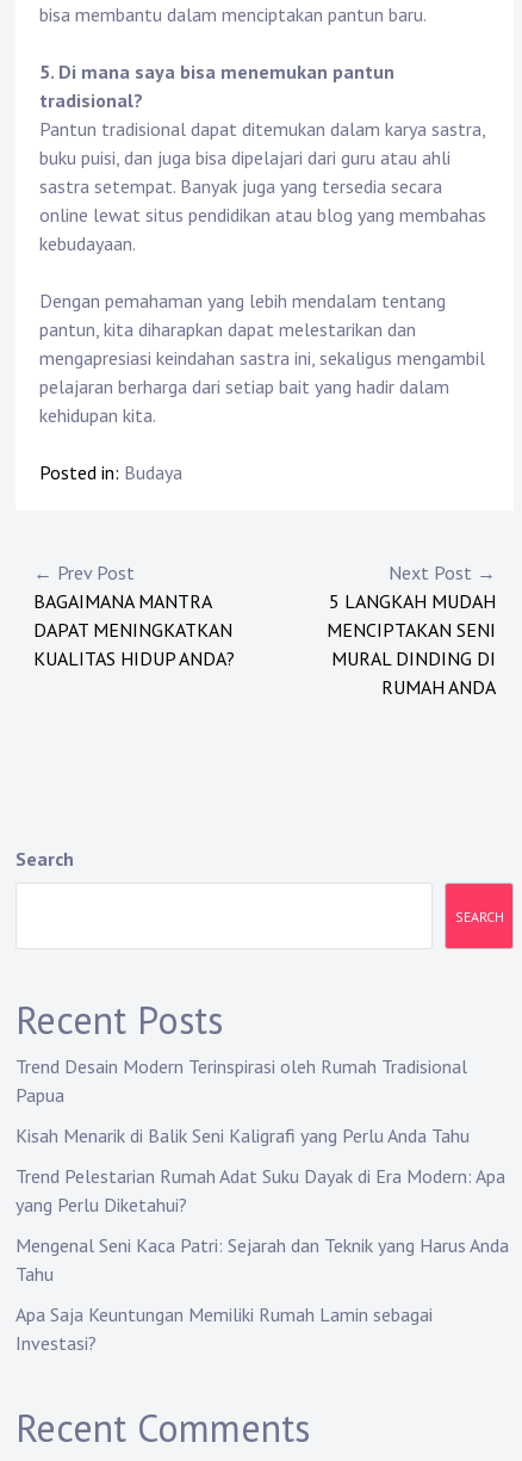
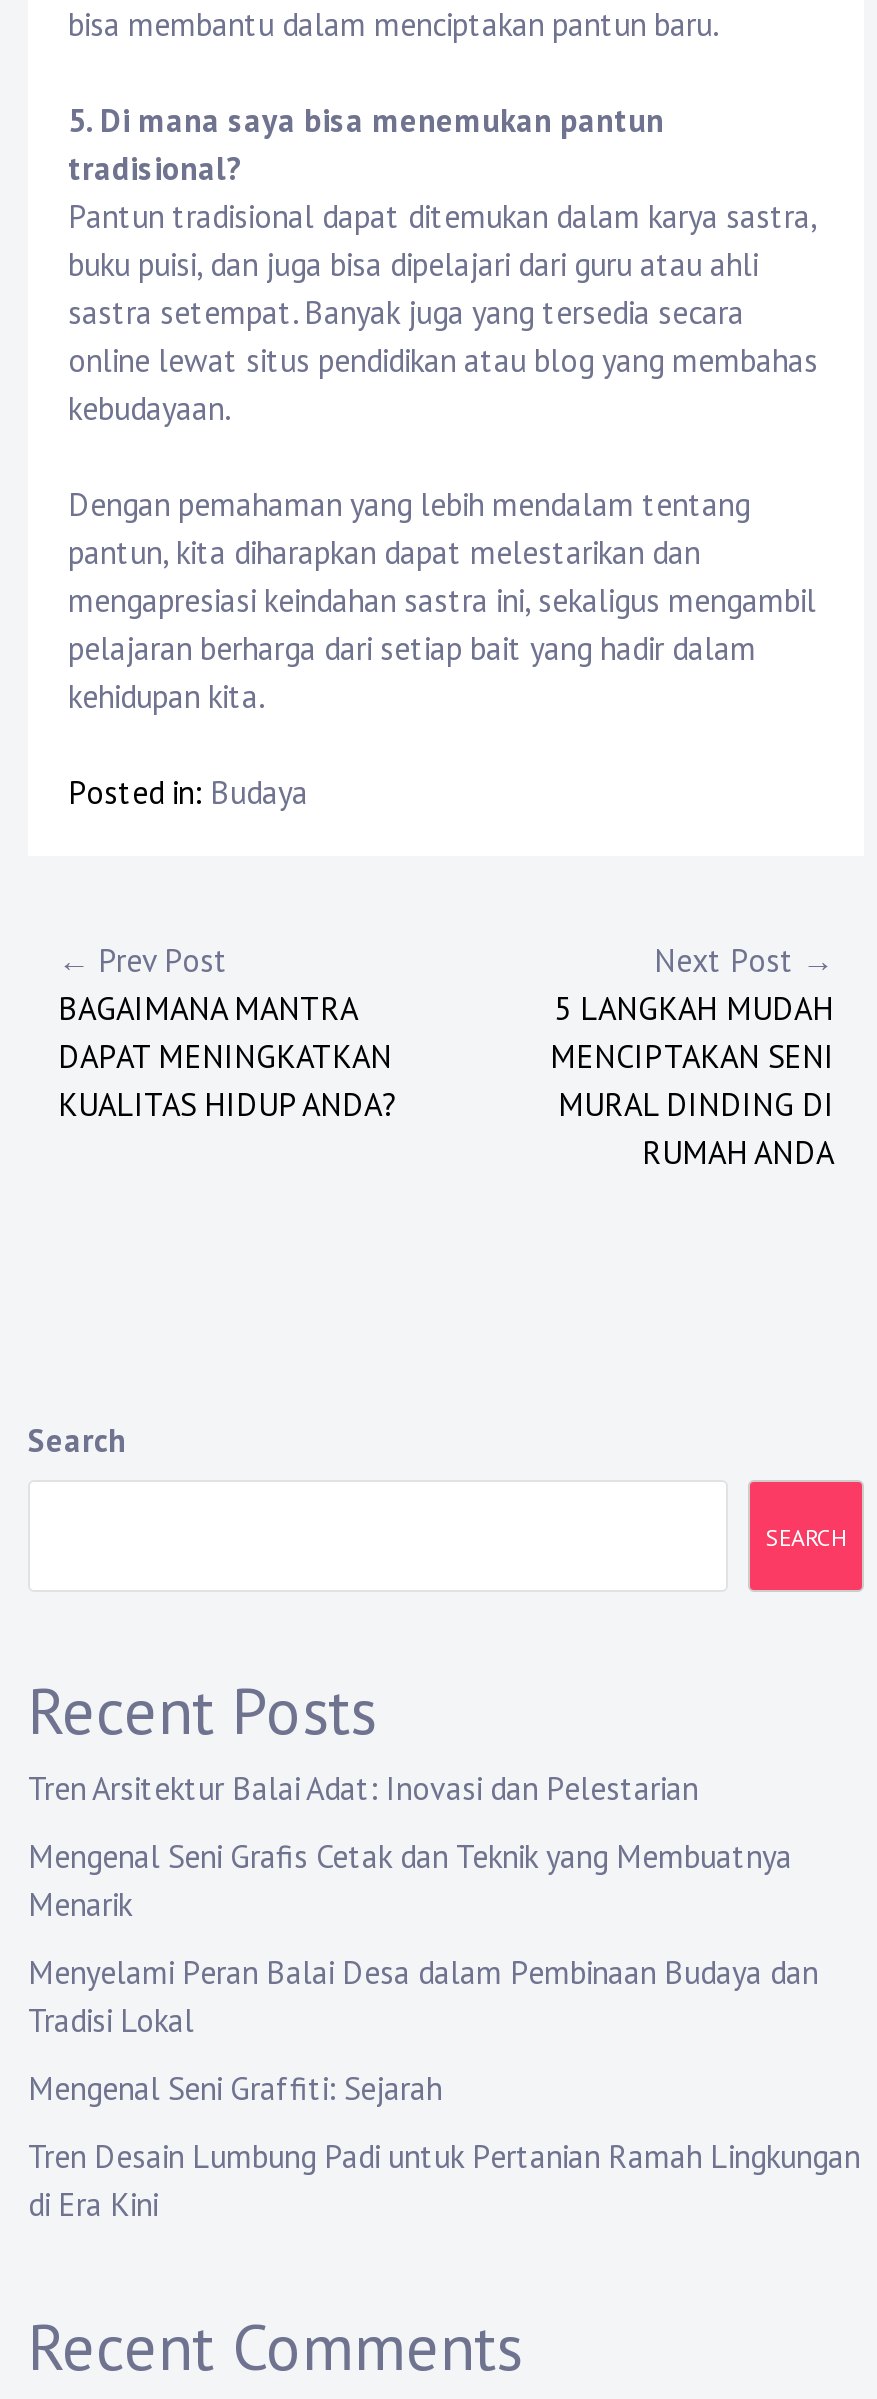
- Trend Desain Modern Terinspirasi oleh Rumah Tradisional
- Papua
+ Tren Arsitektur Balai Adat: Inovasi dan Pelestarian

- Kisah Menarik di Balik Seni Kaligrafi yang Perlu Anda Tahu
+ Mengenal Seni Grafis Cetak dan Teknik yang Membuatnya
+ Menarik

- Trend Pelestarian Rumah Adat Suku Dayak di Era Modern: Apa
- yang Perlu Diketahui?
+ Menyelami Peran Balai Desa dalam Pembinaan Budaya dan
+ Tradisi Lokal

- Mengenal Seni Kaca Patri: Sejarah dan Teknik yang Harus Anda
- Tahu
+ Mengenal Seni Graffiti: Sejarah

- Apa Saja Keuntungan Memiliki Rumah Lamin sebagai
- Investasi?
+ Tren Desain Lumbung Padi untuk Pertanian Ramah Lingkungan
+ di Era Kini
